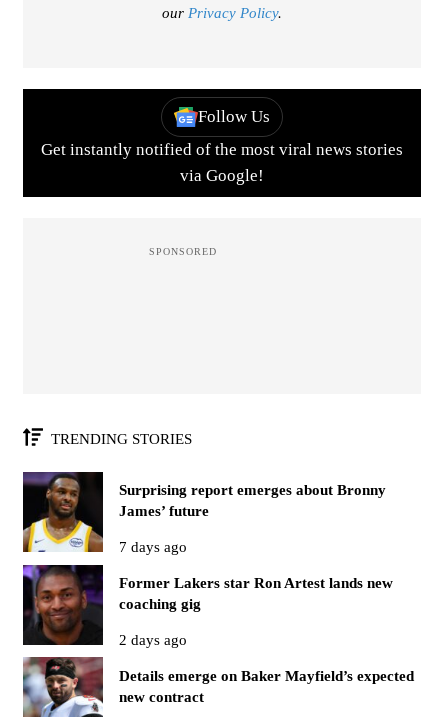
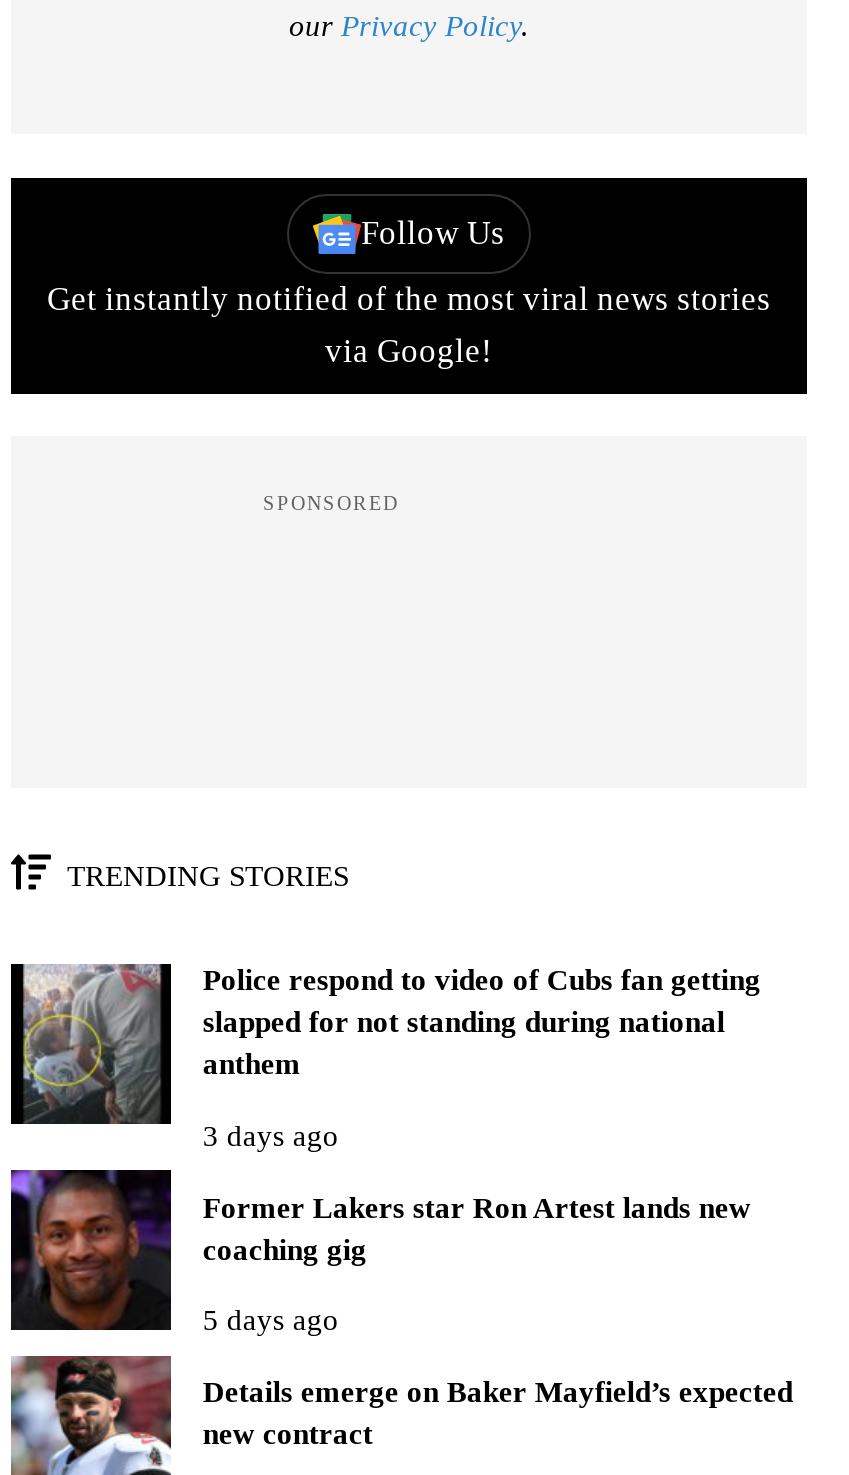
- [image]
- Surprising report emerges about Bronny
- James’ future
+ [image]
+ Police respond to video of Cubs fan getting
+ slapped for not standing during national
+ anthem

- 7 days ago
+ 3 days ago

- 2 days ago
+ 5 days ago
